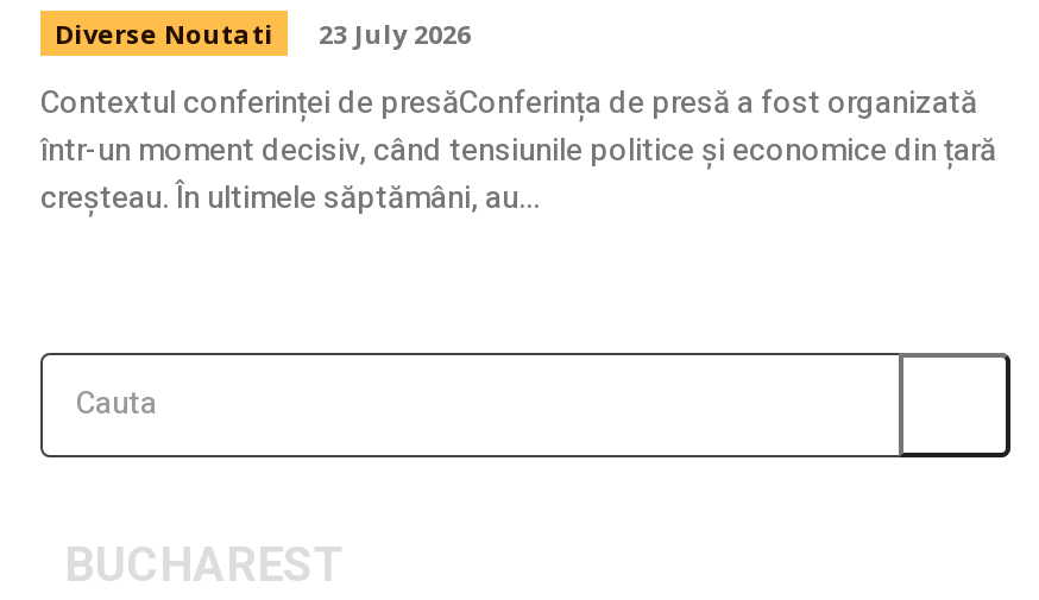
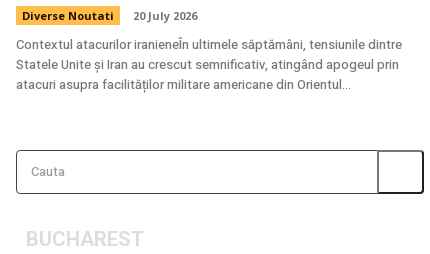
- Diverse Noutati 23 July 2026
+ Diverse Noutati 20 July 2026

- Contextul conferinței de presăConferința de presă a fost organizată
- într-un moment decisiv, când tensiunile politice și economice din țară
- creșteau. În ultimele săptămâni, au...
+ Contextul atacurilor iranieneÎn ultimele săptămâni, tensiunile dintre
+ Statele Unite și Iran au crescut semnificativ, atingând apogeul prin
+ atacuri asupra facilităților militare americane din Orientul...
